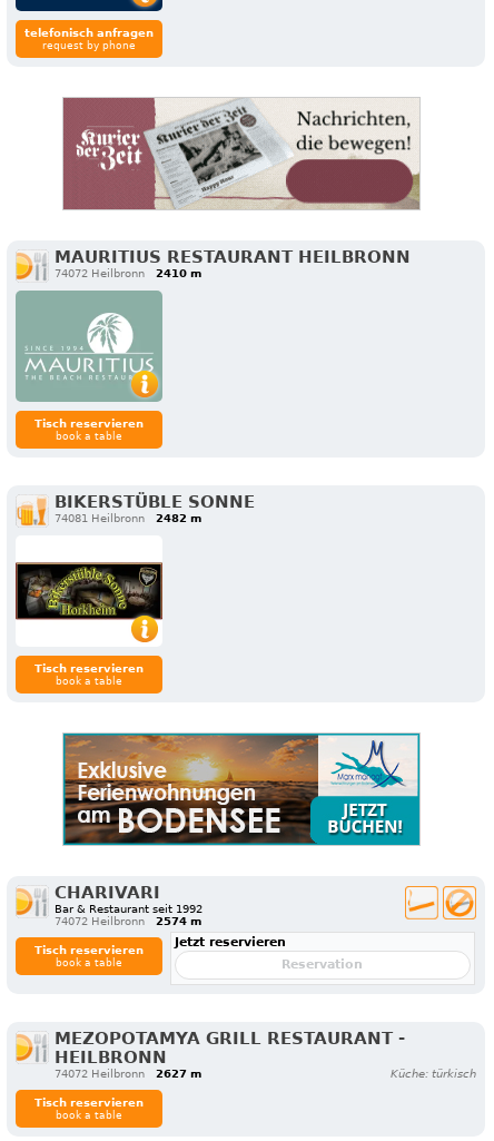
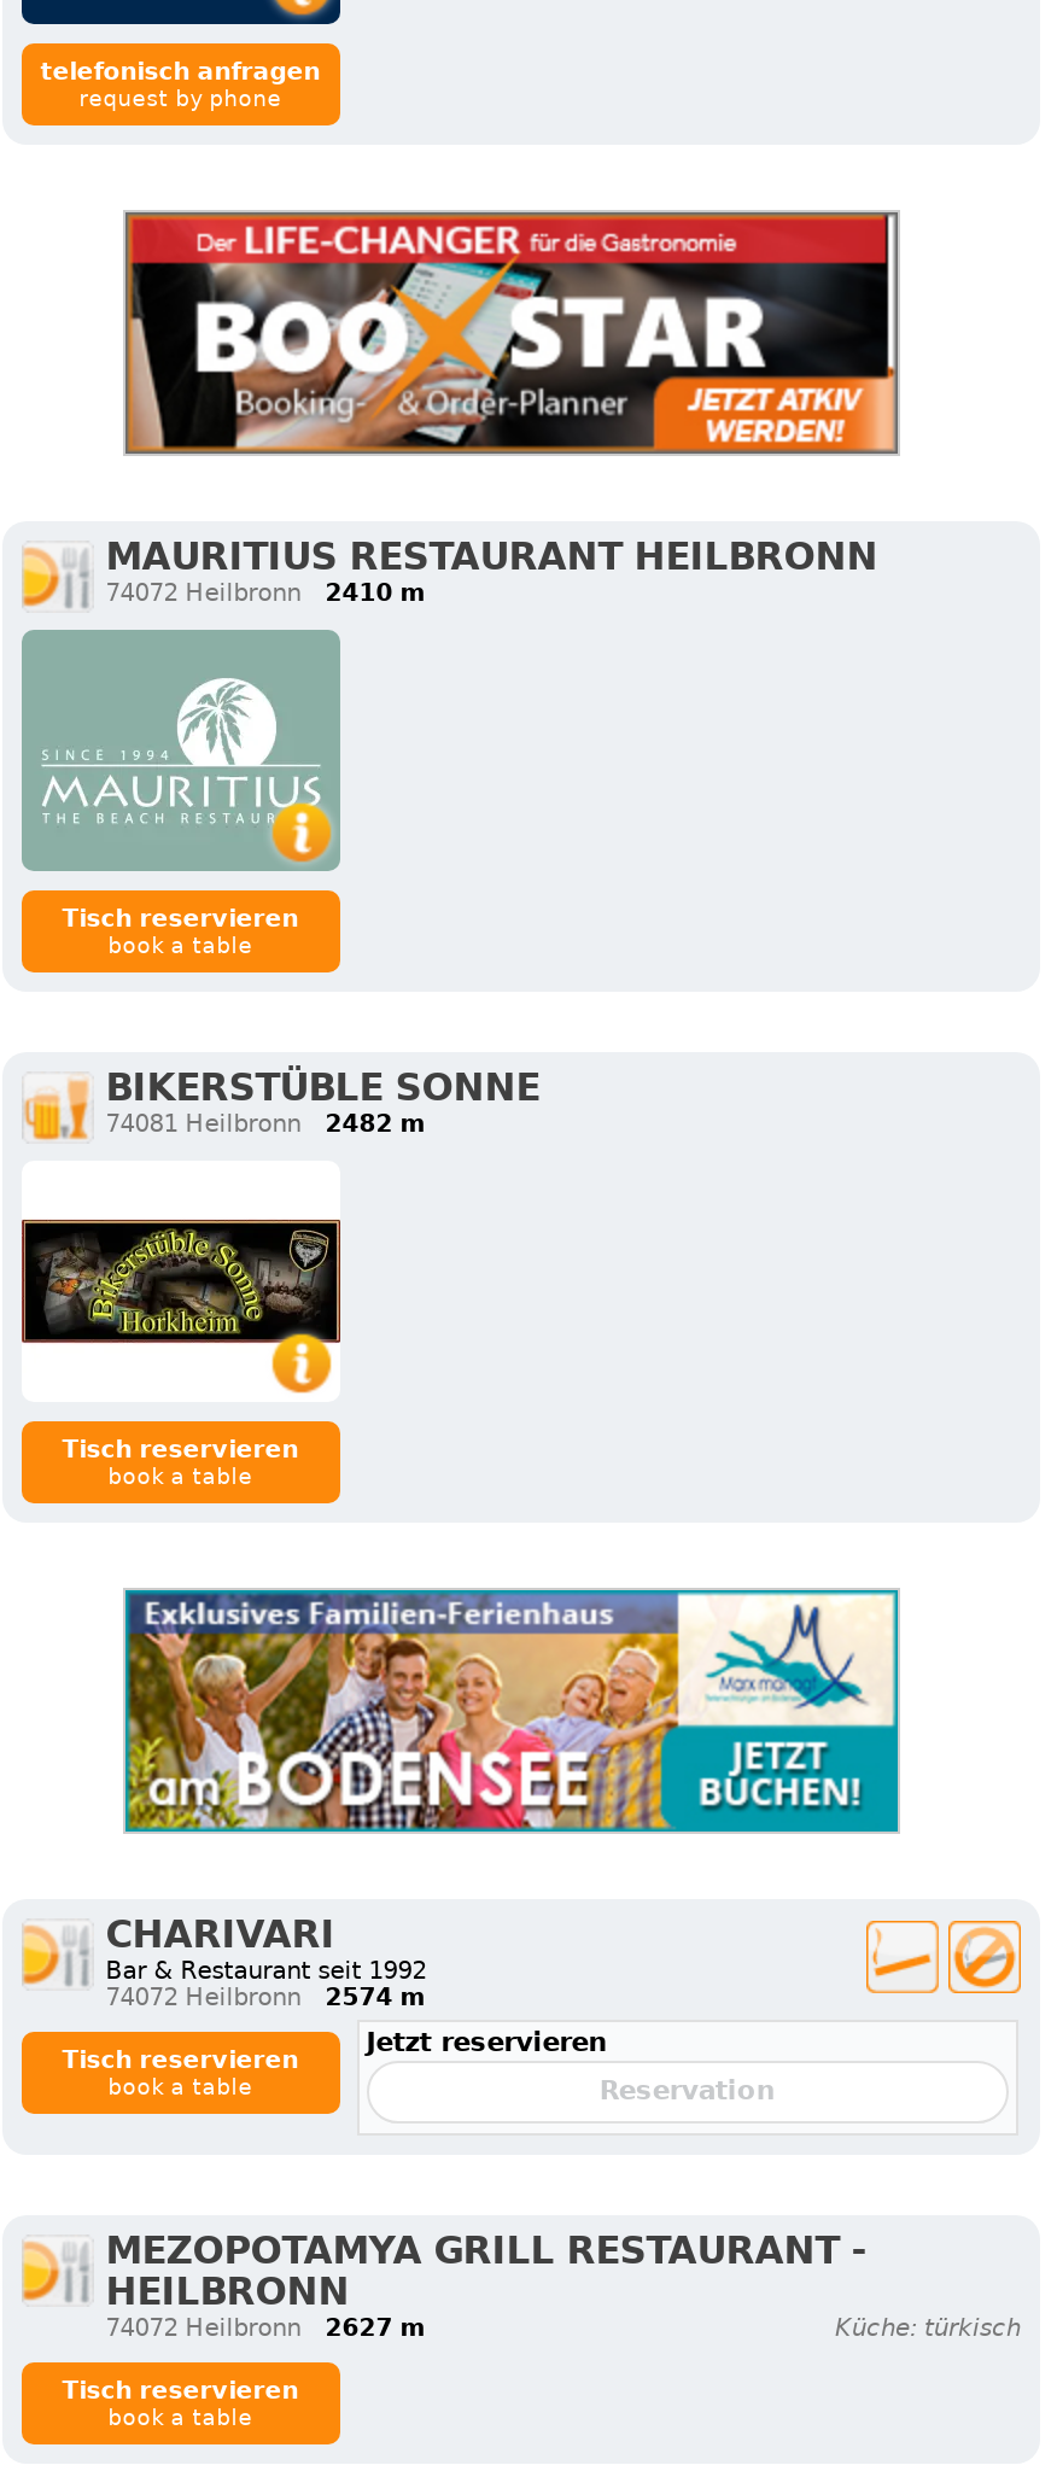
- [image]
+ [image]

- [image]
+ [image]
